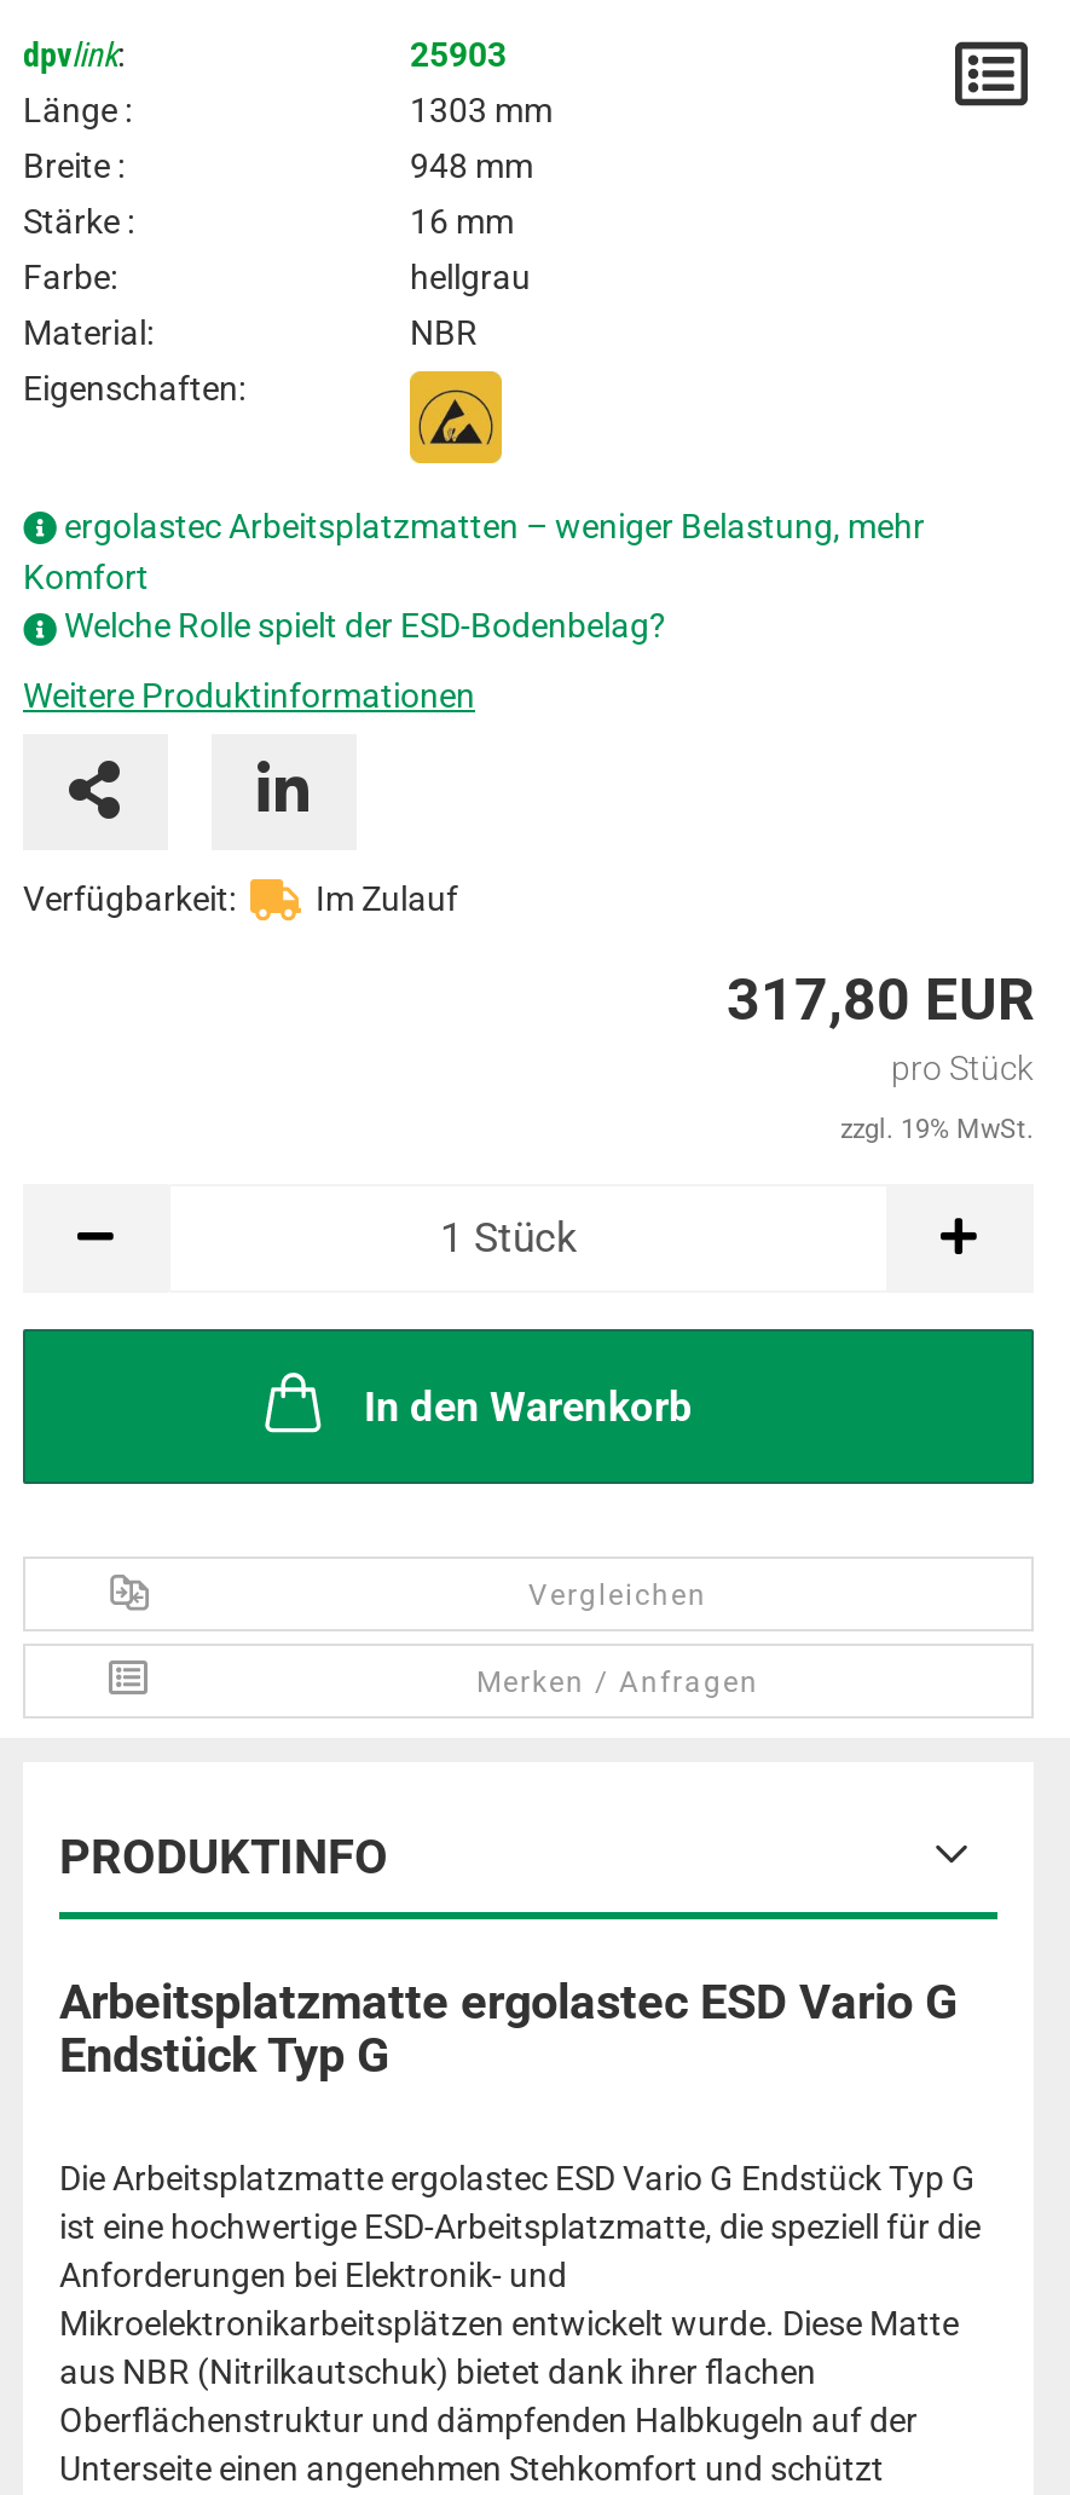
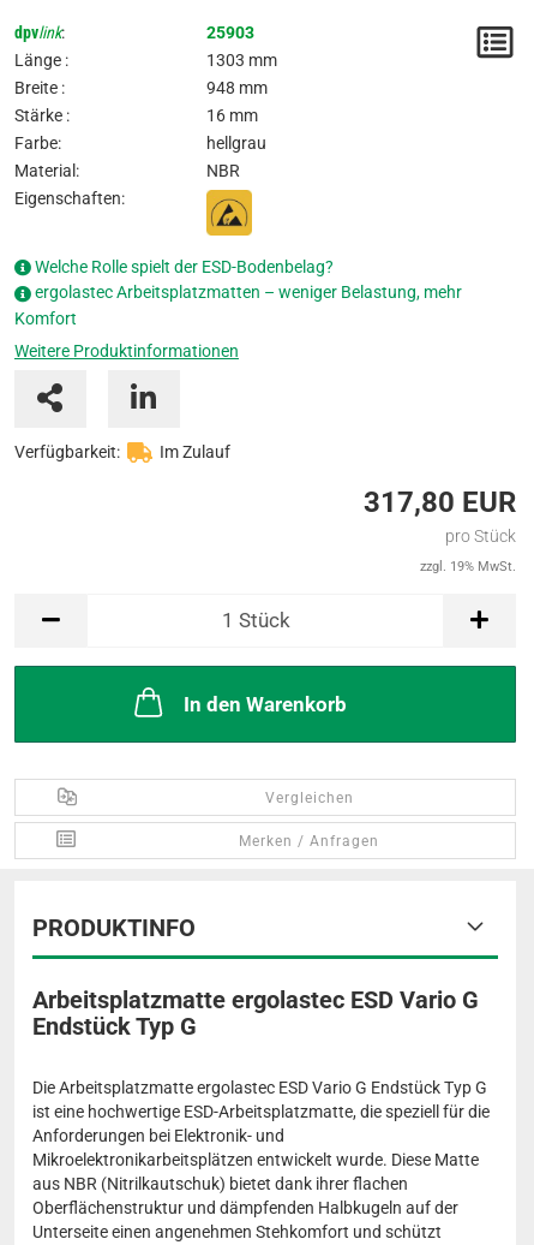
moved down: ergolastec Arbeitsplatzmatten – weniger Belastung, mehr | Komfort

moved up: Welche Rolle spielt der ESD-Bodenbelag?
